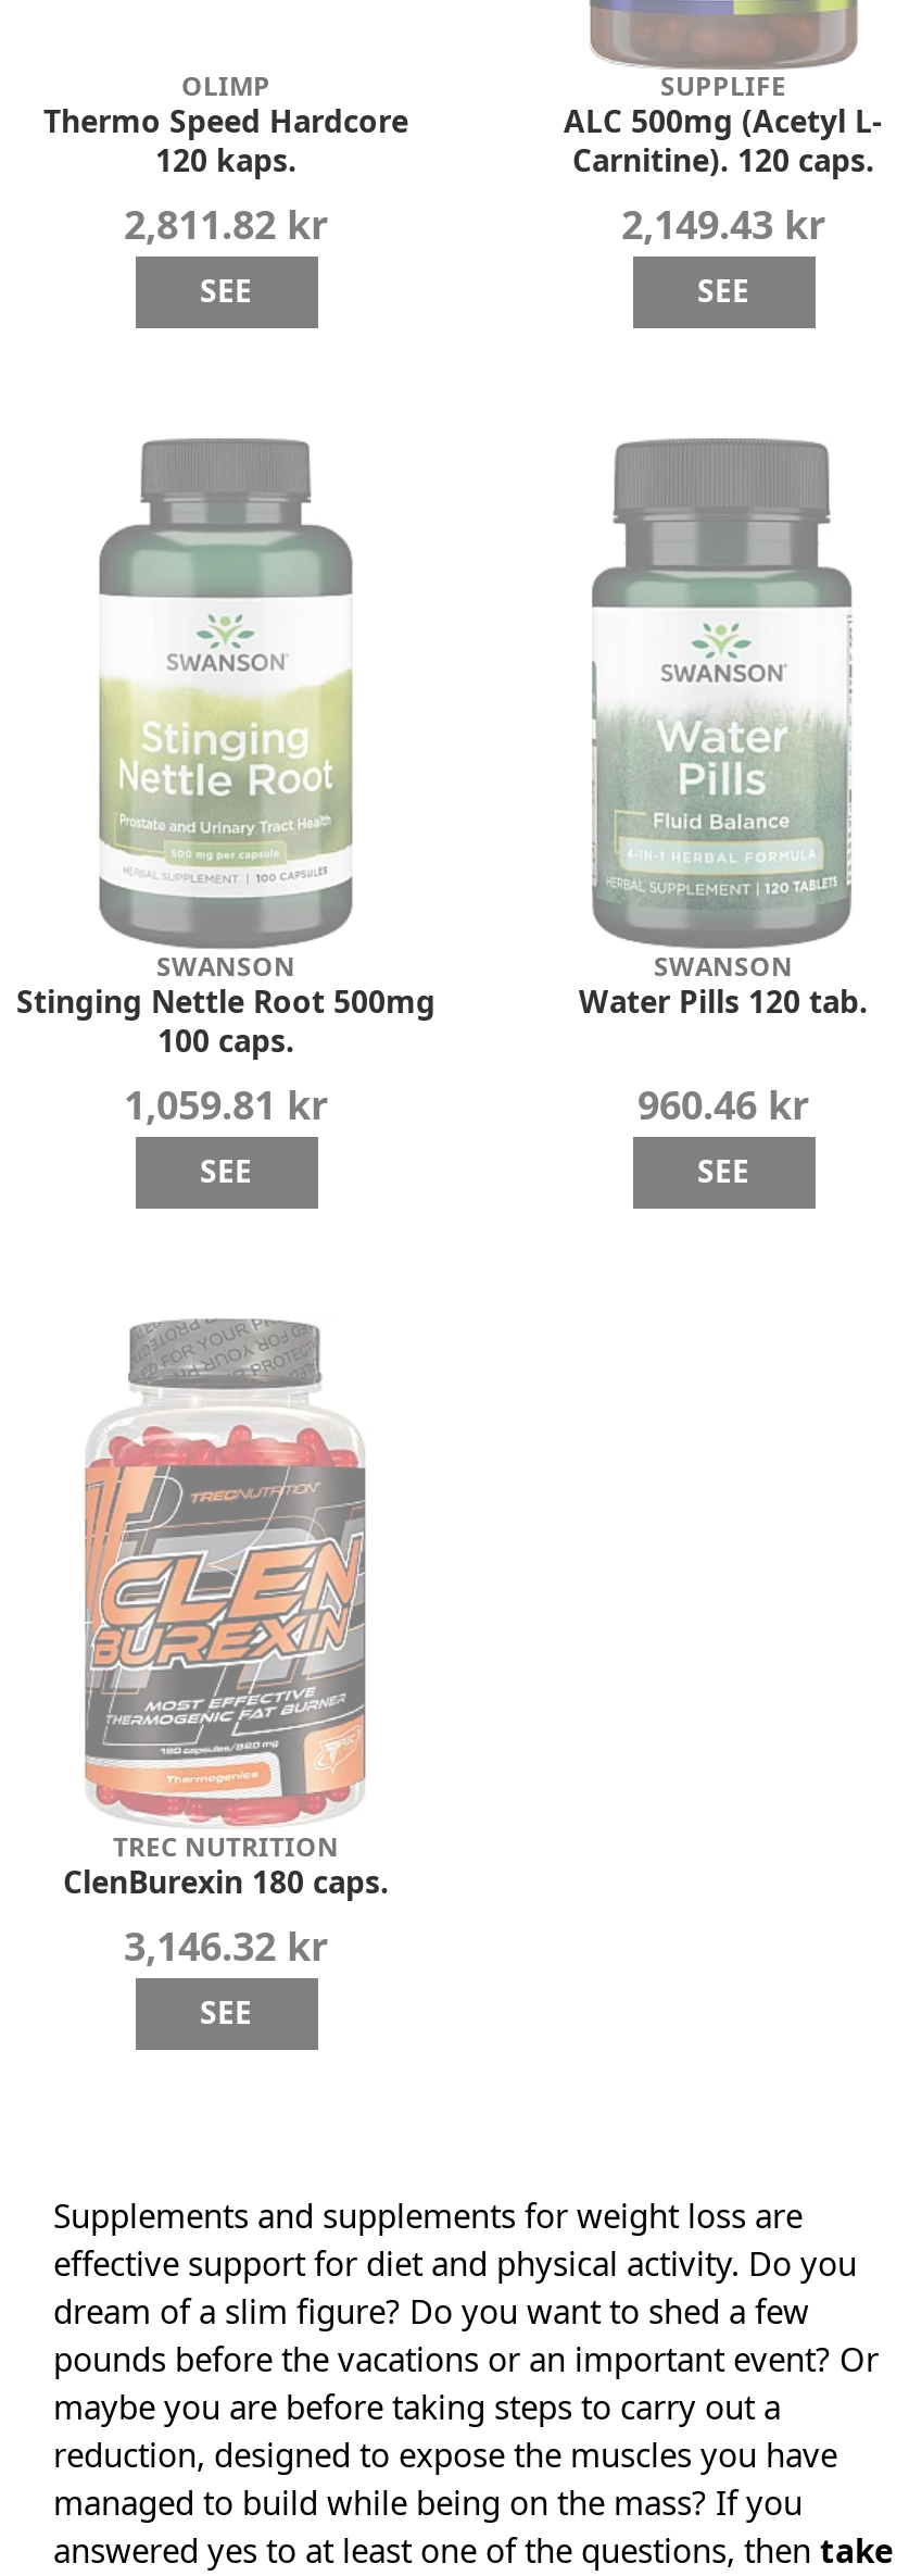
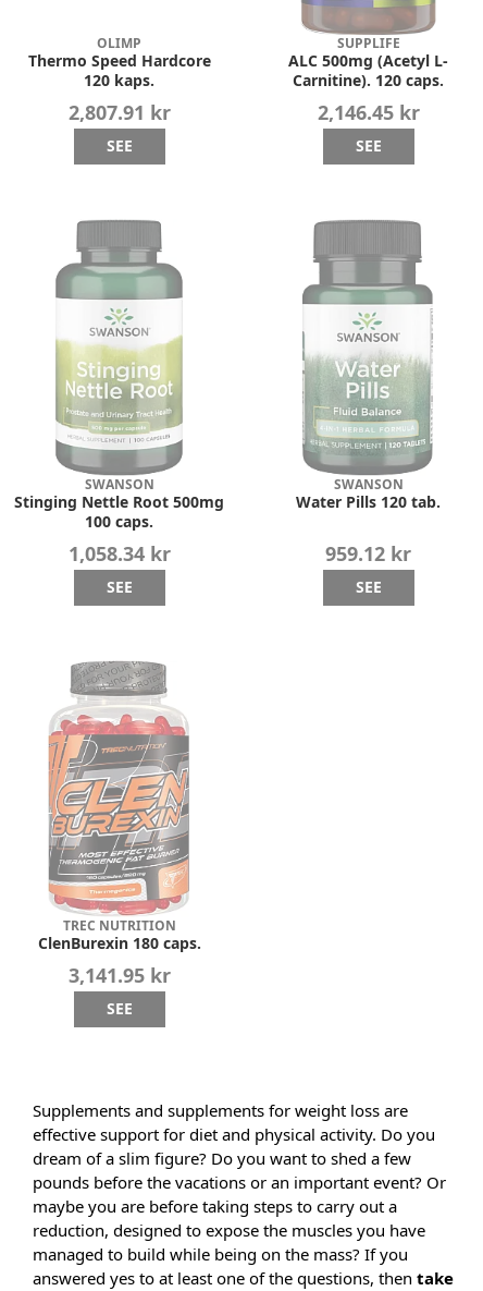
- 2,811.82 kr
+ 2,807.91 kr

- 2,149.43 kr
+ 2,146.45 kr

- 1,059.81 kr
+ 1,058.34 kr

- 960.46 kr
+ 959.12 kr

- 3,146.32 kr
+ 3,141.95 kr
